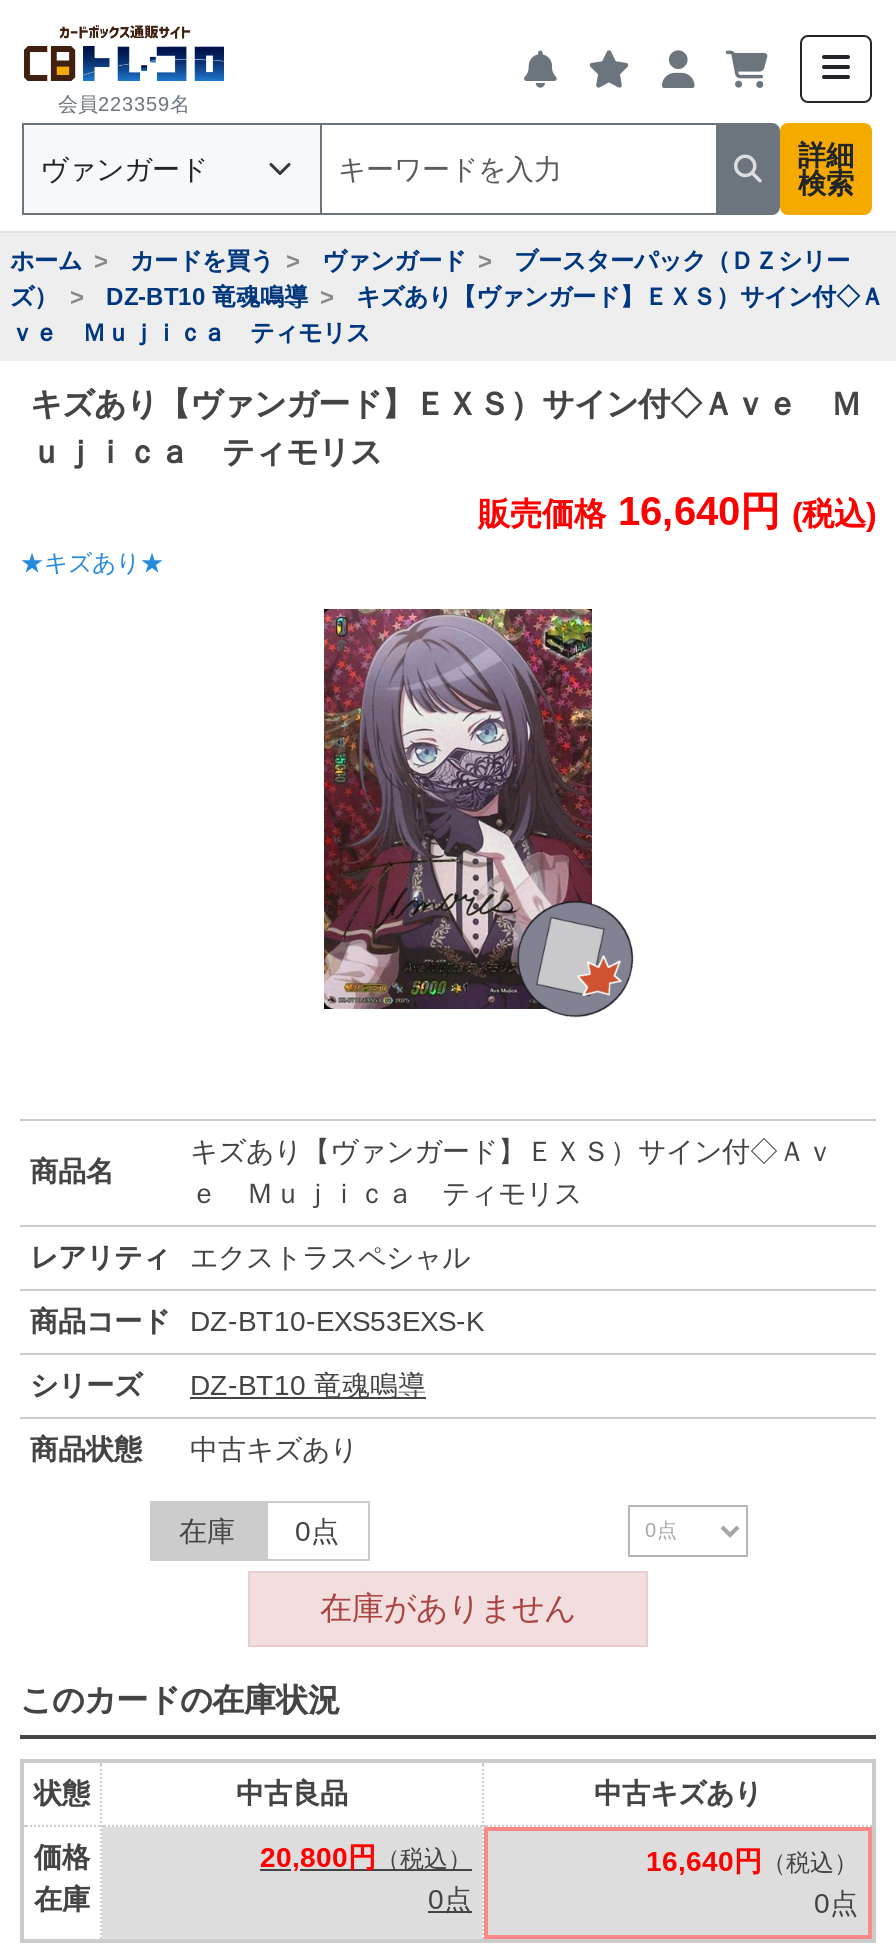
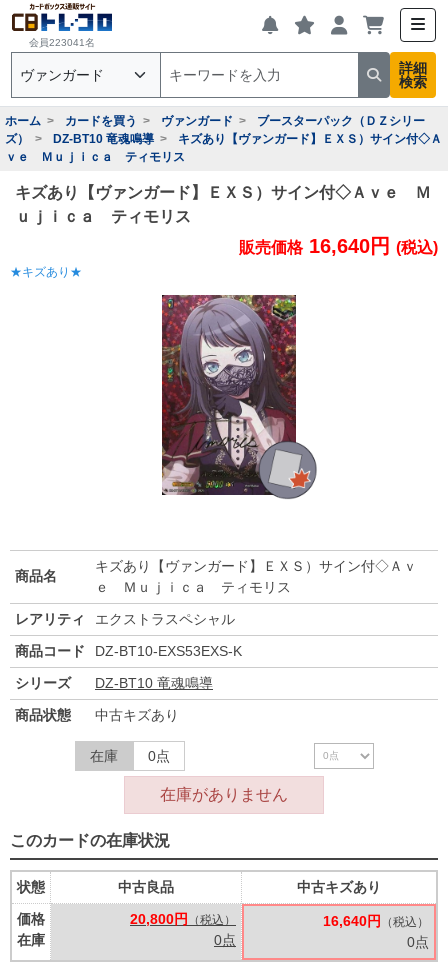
- 会員223359名
+ 会員223041名
